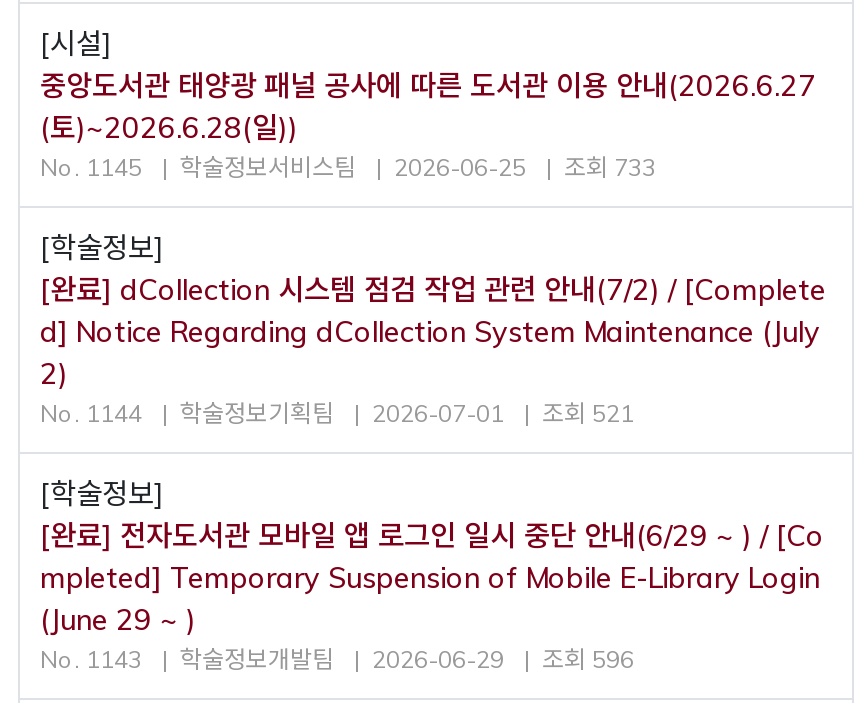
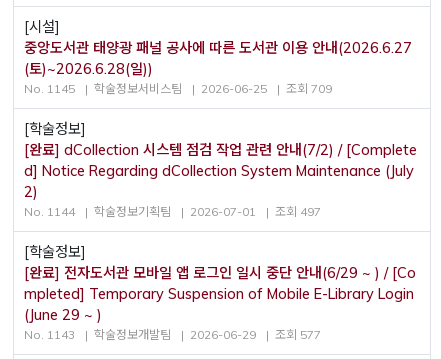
- No. 1145 학술정보서비스팀 2026-06-25 조회 733
+ No. 1145 학술정보서비스팀 2026-06-25 조회 709

- No. 1144 학술정보기획팀 2026-07-01 조회 521
+ No. 1144 학술정보기획팀 2026-07-01 조회 497

- No. 1143 학술정보개발팀 2026-06-29 조회 596
+ No. 1143 학술정보개발팀 2026-06-29 조회 577
